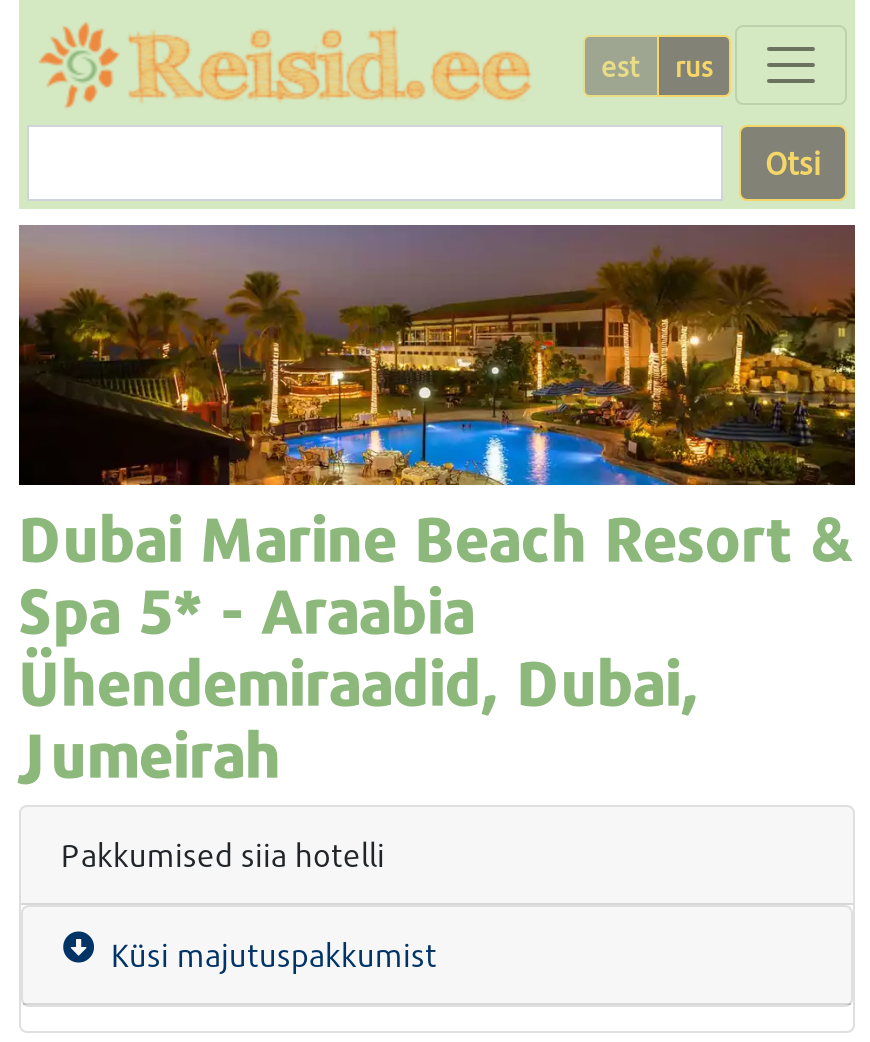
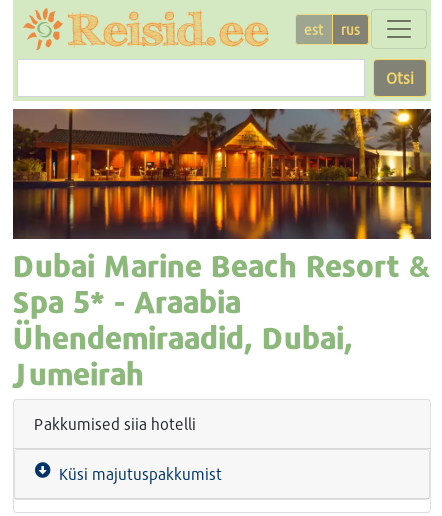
- [image]
+ [image]
